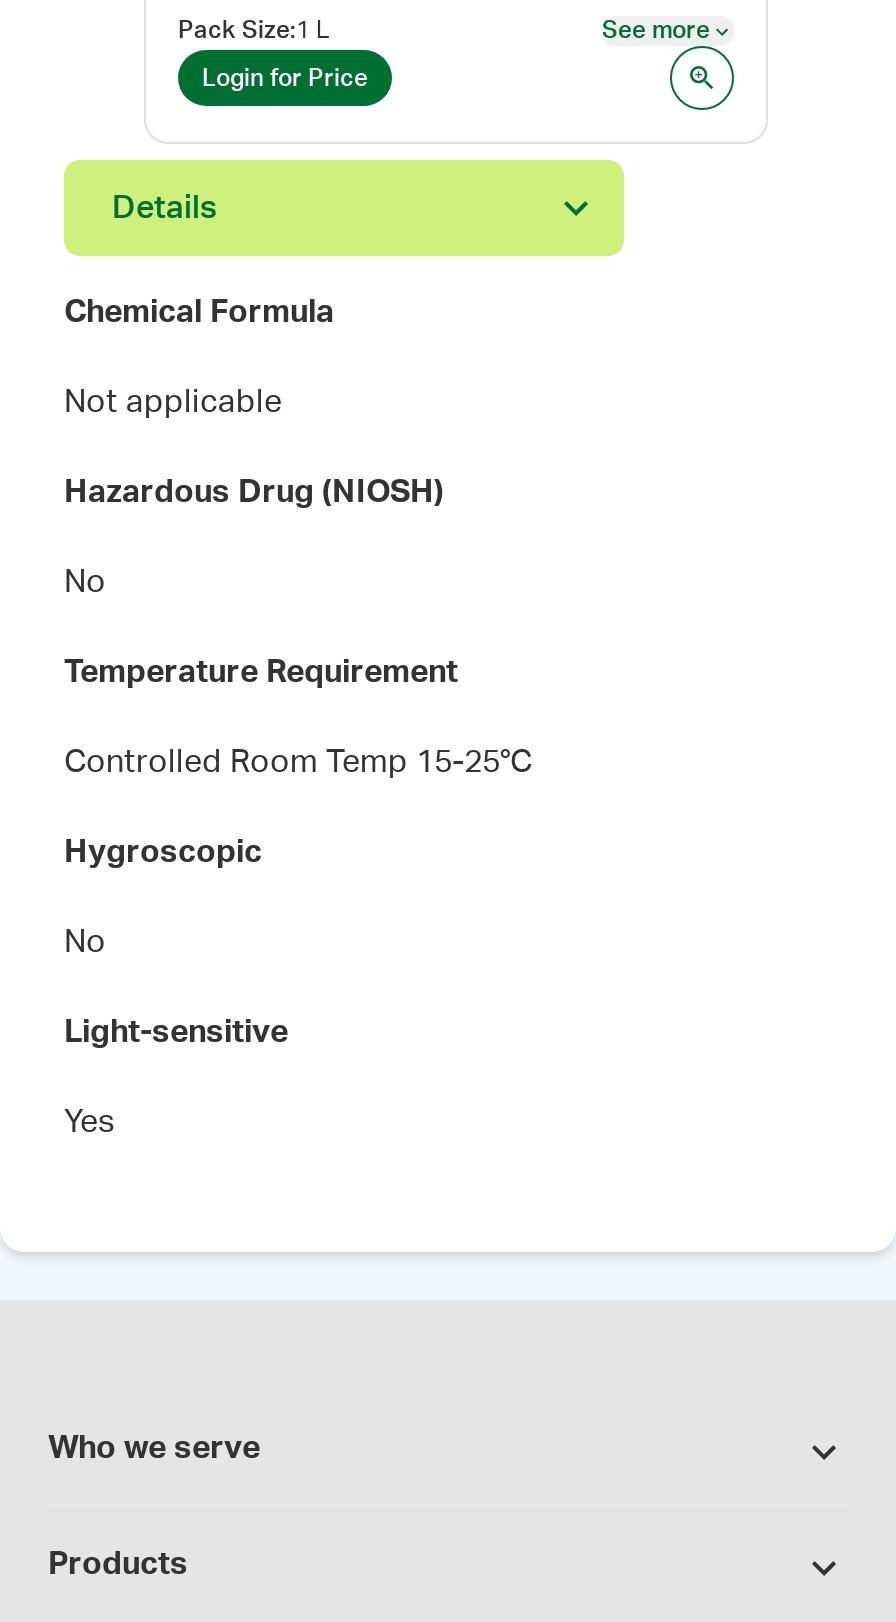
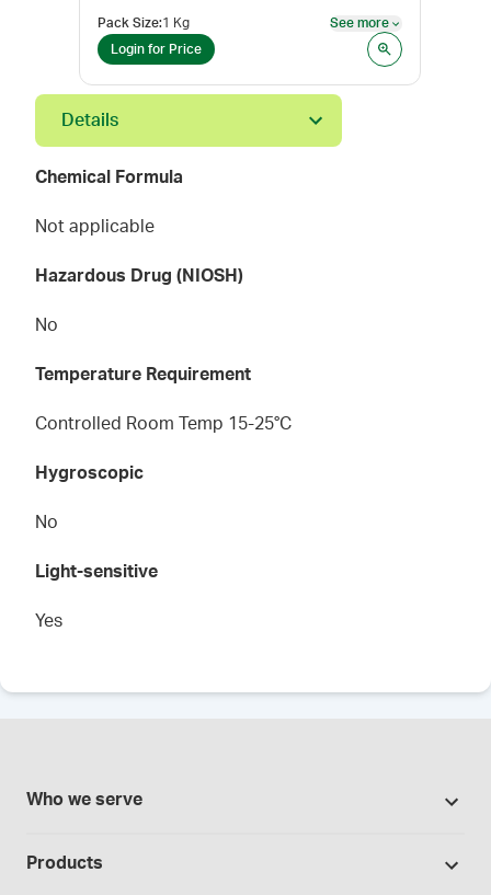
- Pack Size:1 L
+ Pack Size:1 Kg
